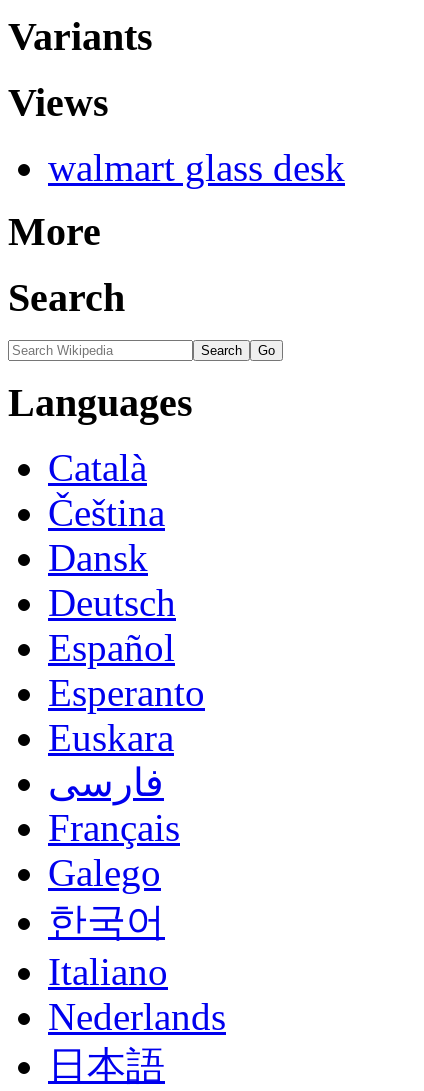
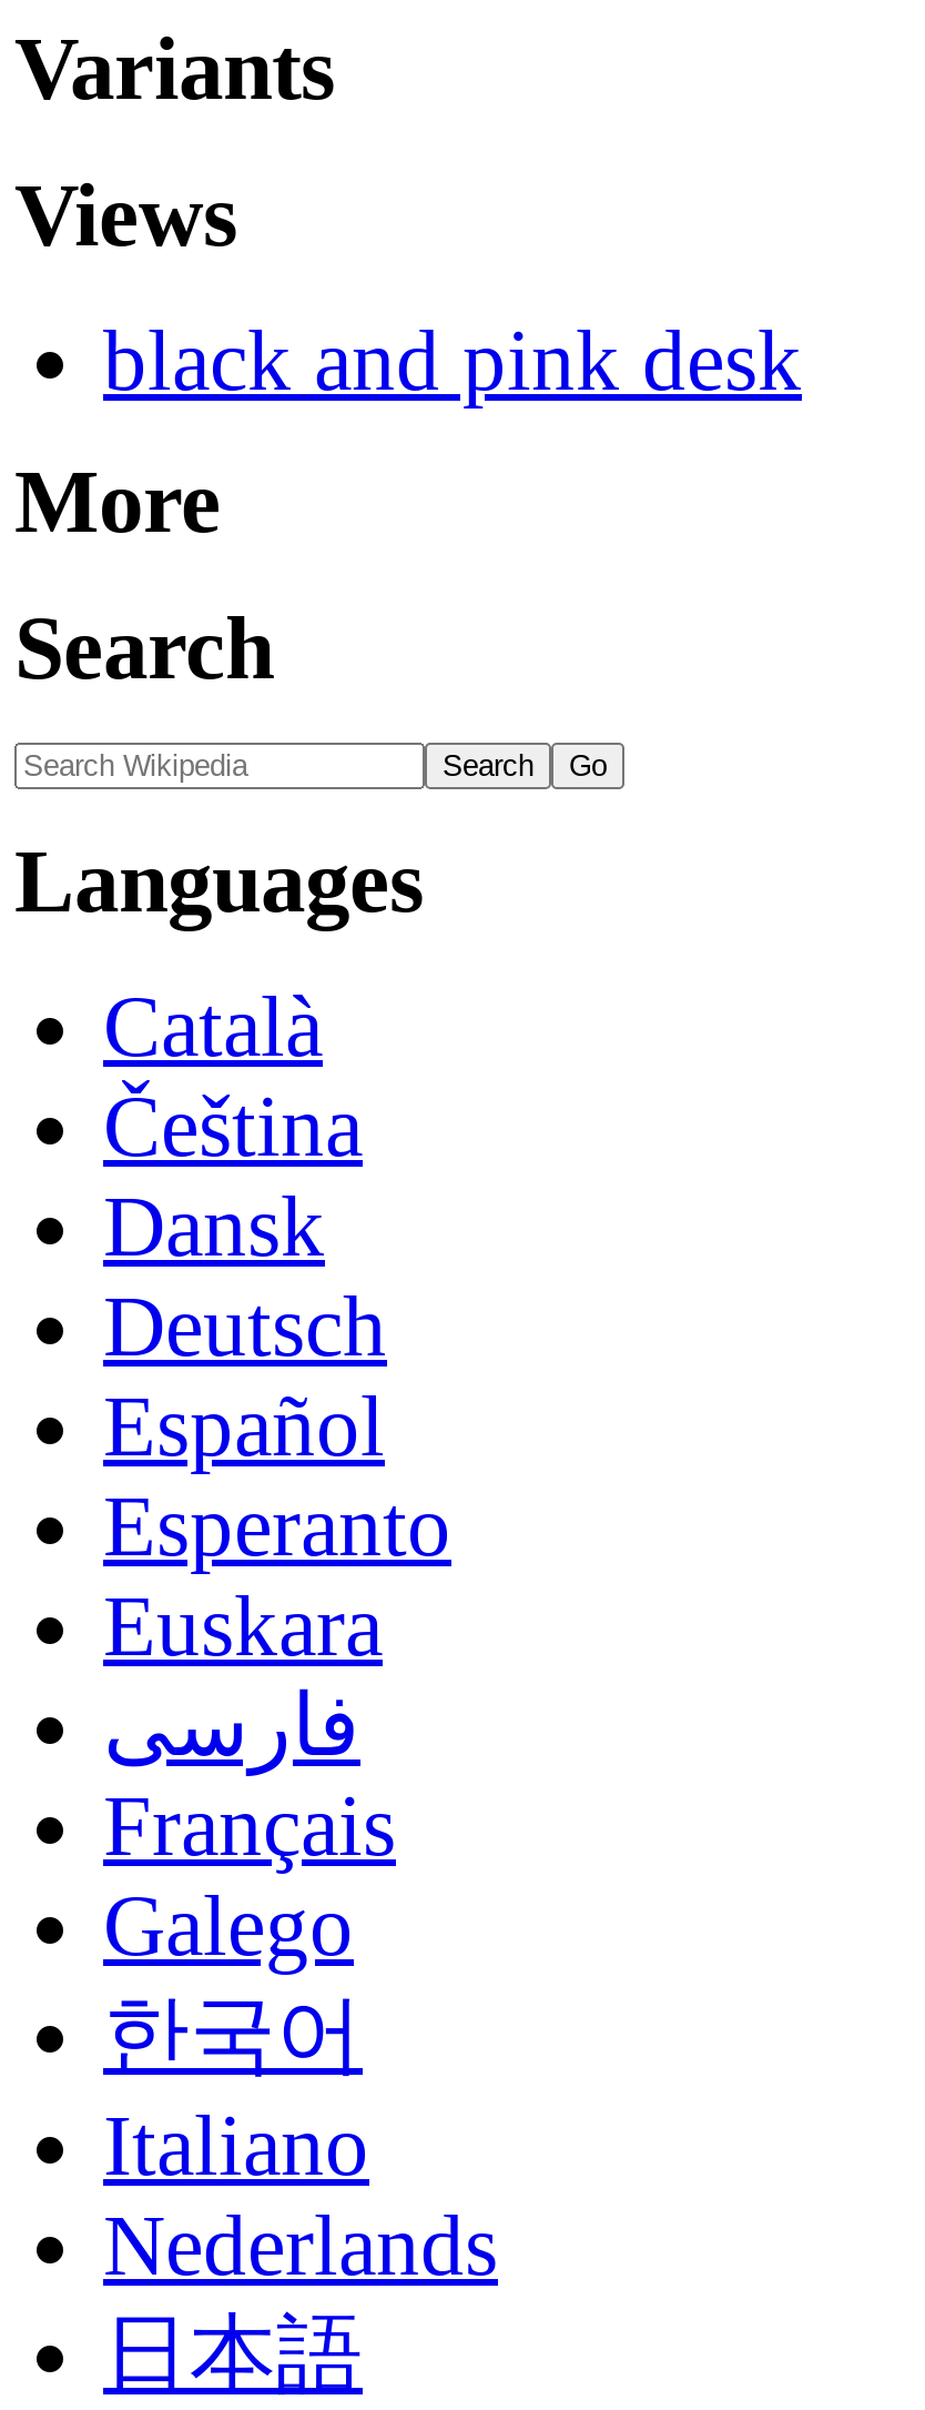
- walmart glass desk
+ black and pink desk
